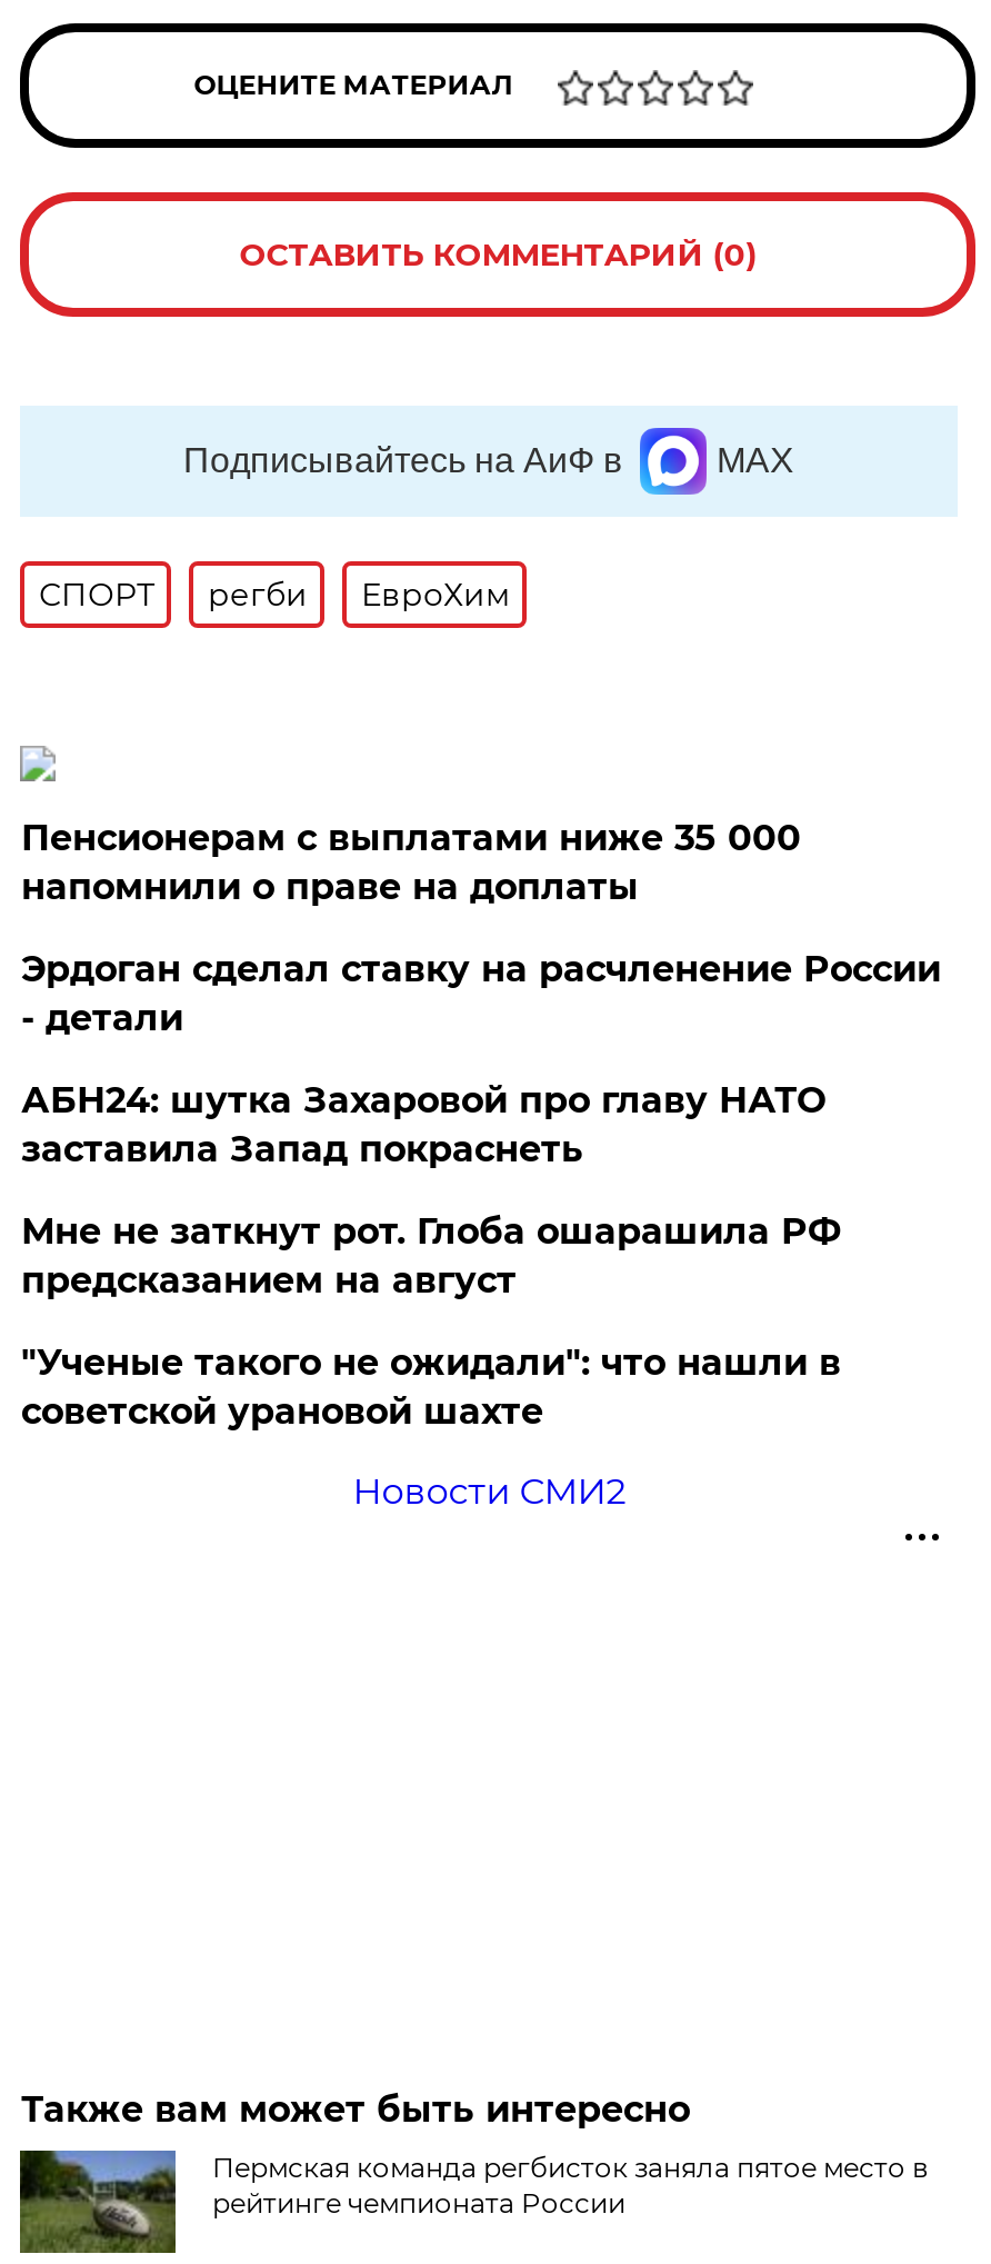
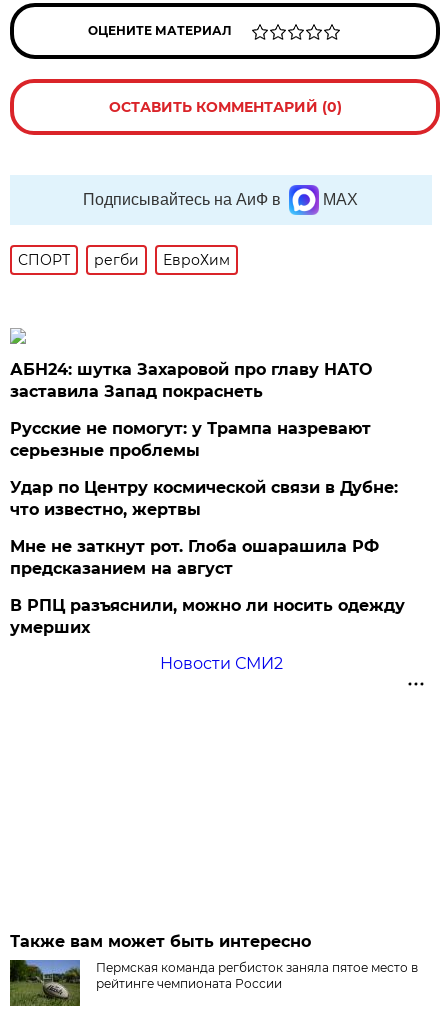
- Пенсионерам с выплатами ниже 35 000
- напомнили о праве на доплаты
- Эрдоган сделал ставку на расчленение России
- - детали

moved up: АБН24: шутка Захаровой про главу НАТО | заставила Запад покраснеть

+ Русские не помогут: у Трампа назревают
+ серьезные проблемы
+ Удар по Центру космической связи в Дубне:
+ что известно, жертвы

- "Ученые такого не ожидали": что нашли в
- советской урановой шахте
+ В РПЦ разъяснили, можно ли носить одежду
+ умерших
